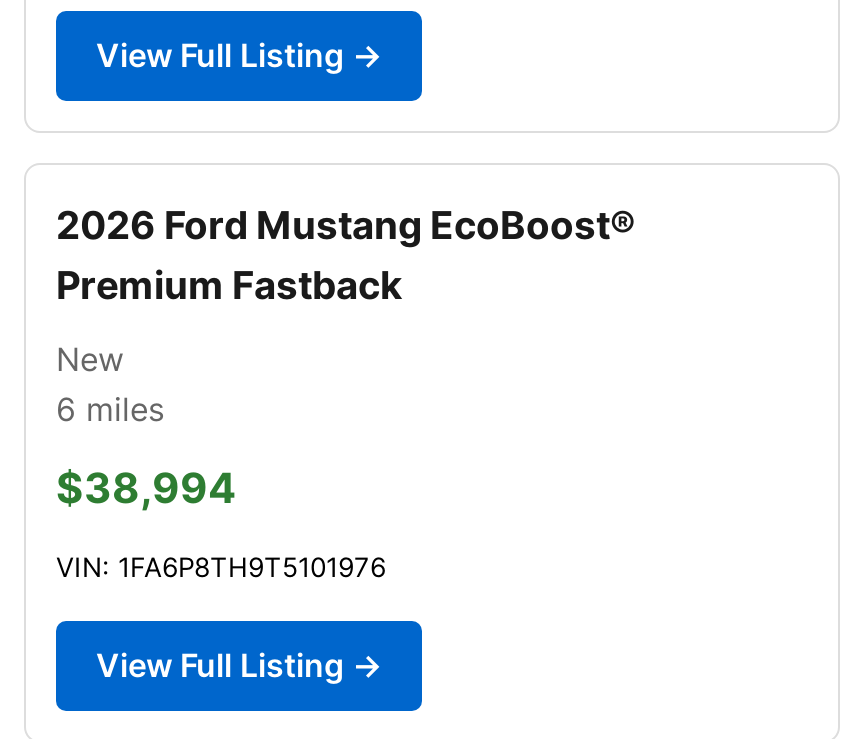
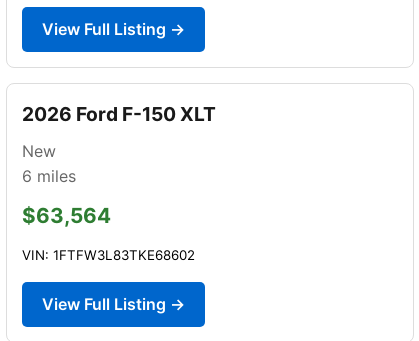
- 2026 Ford Mustang EcoBoost®
- Premium Fastback
+ 2026 Ford F-150 XLT

- $38,994
+ $63,564

- VIN: 1FA6P8TH9T5101976
+ VIN: 1FTFW3L83TKE68602
